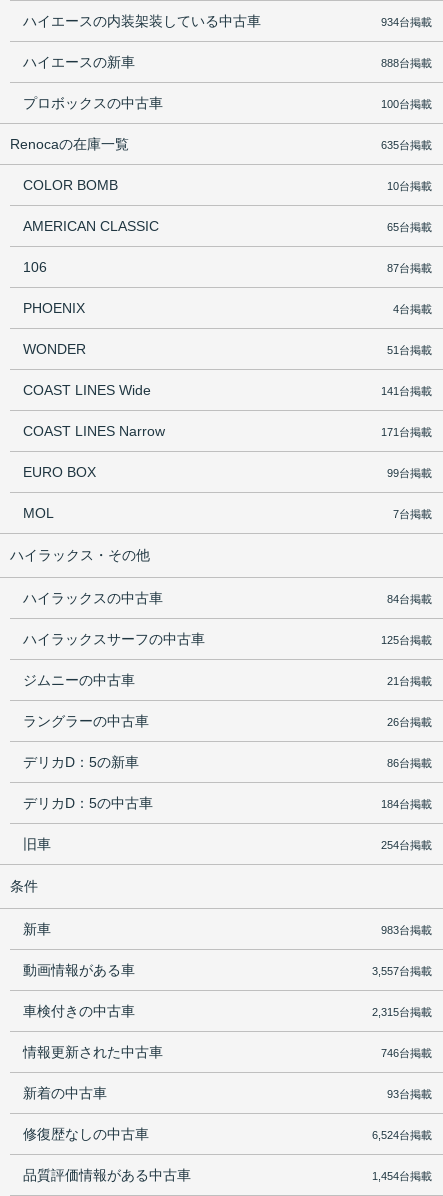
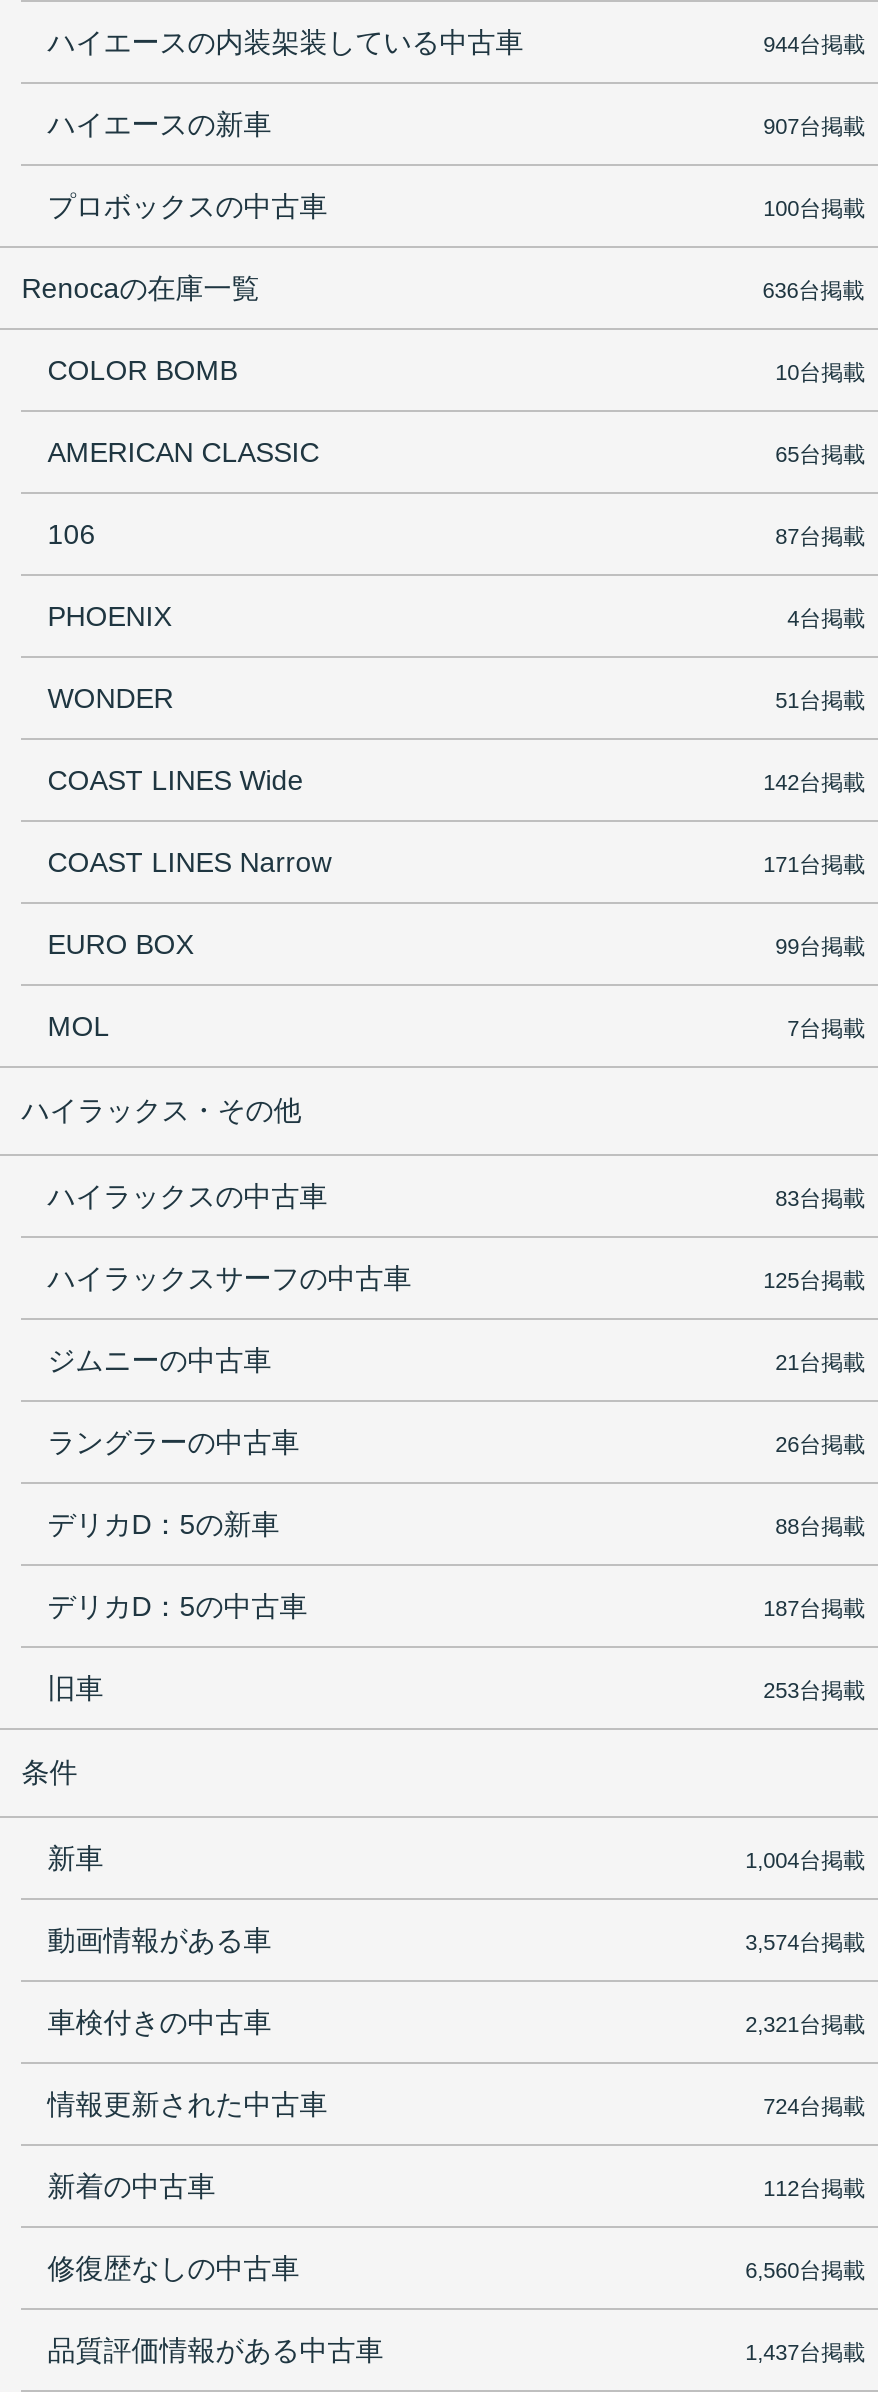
- 934台掲載
+ 944台掲載

- 888台掲載
+ 907台掲載

- 635台掲載
+ 636台掲載

- 141台掲載
+ 142台掲載

- 84台掲載
+ 83台掲載

- 86台掲載
+ 88台掲載

- 184台掲載
+ 187台掲載

- 254台掲載
+ 253台掲載

- 983台掲載
+ 1,004台掲載

- 3,557台掲載
+ 3,574台掲載

- 2,315台掲載
+ 2,321台掲載

- 746台掲載
+ 724台掲載

- 93台掲載
+ 112台掲載

- 6,524台掲載
+ 6,560台掲載

- 1,454台掲載
+ 1,437台掲載
